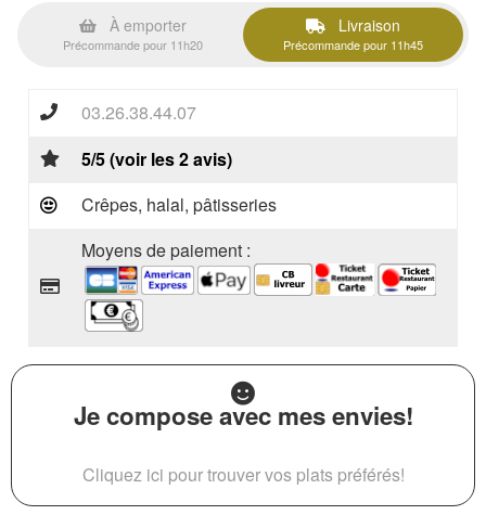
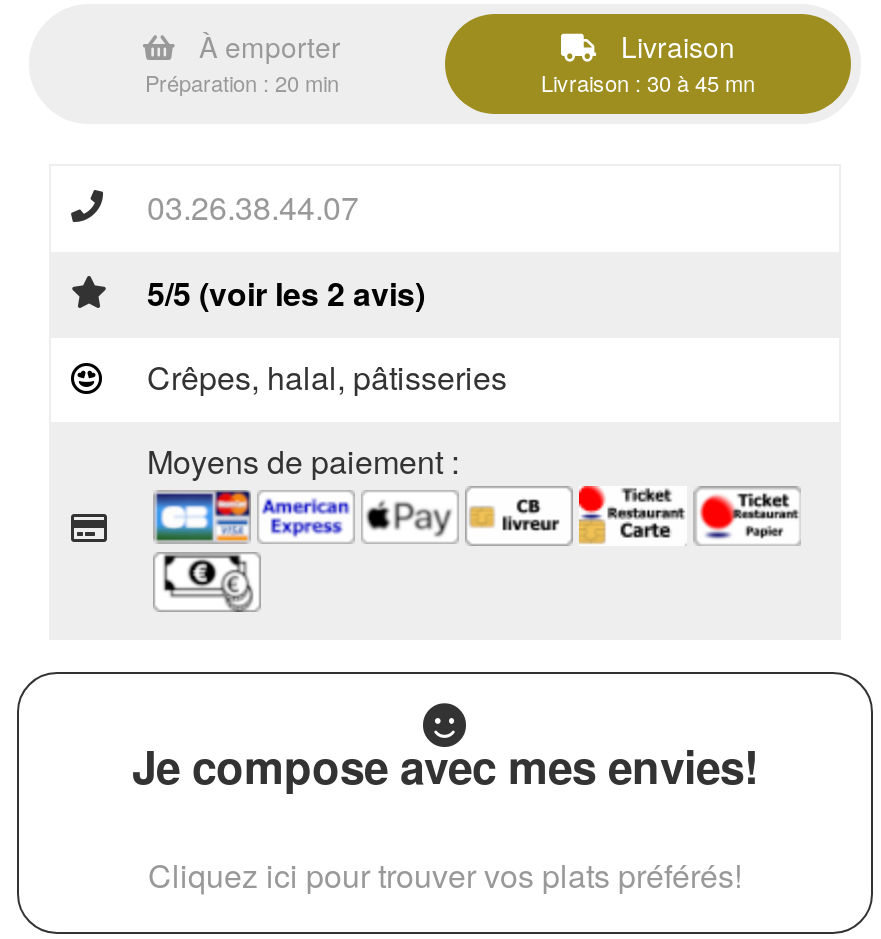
- Précommande pour 11h20
+ Préparation : 20 min

- Précommande pour 11h45
+ Livraison : 30 à 45 mn
